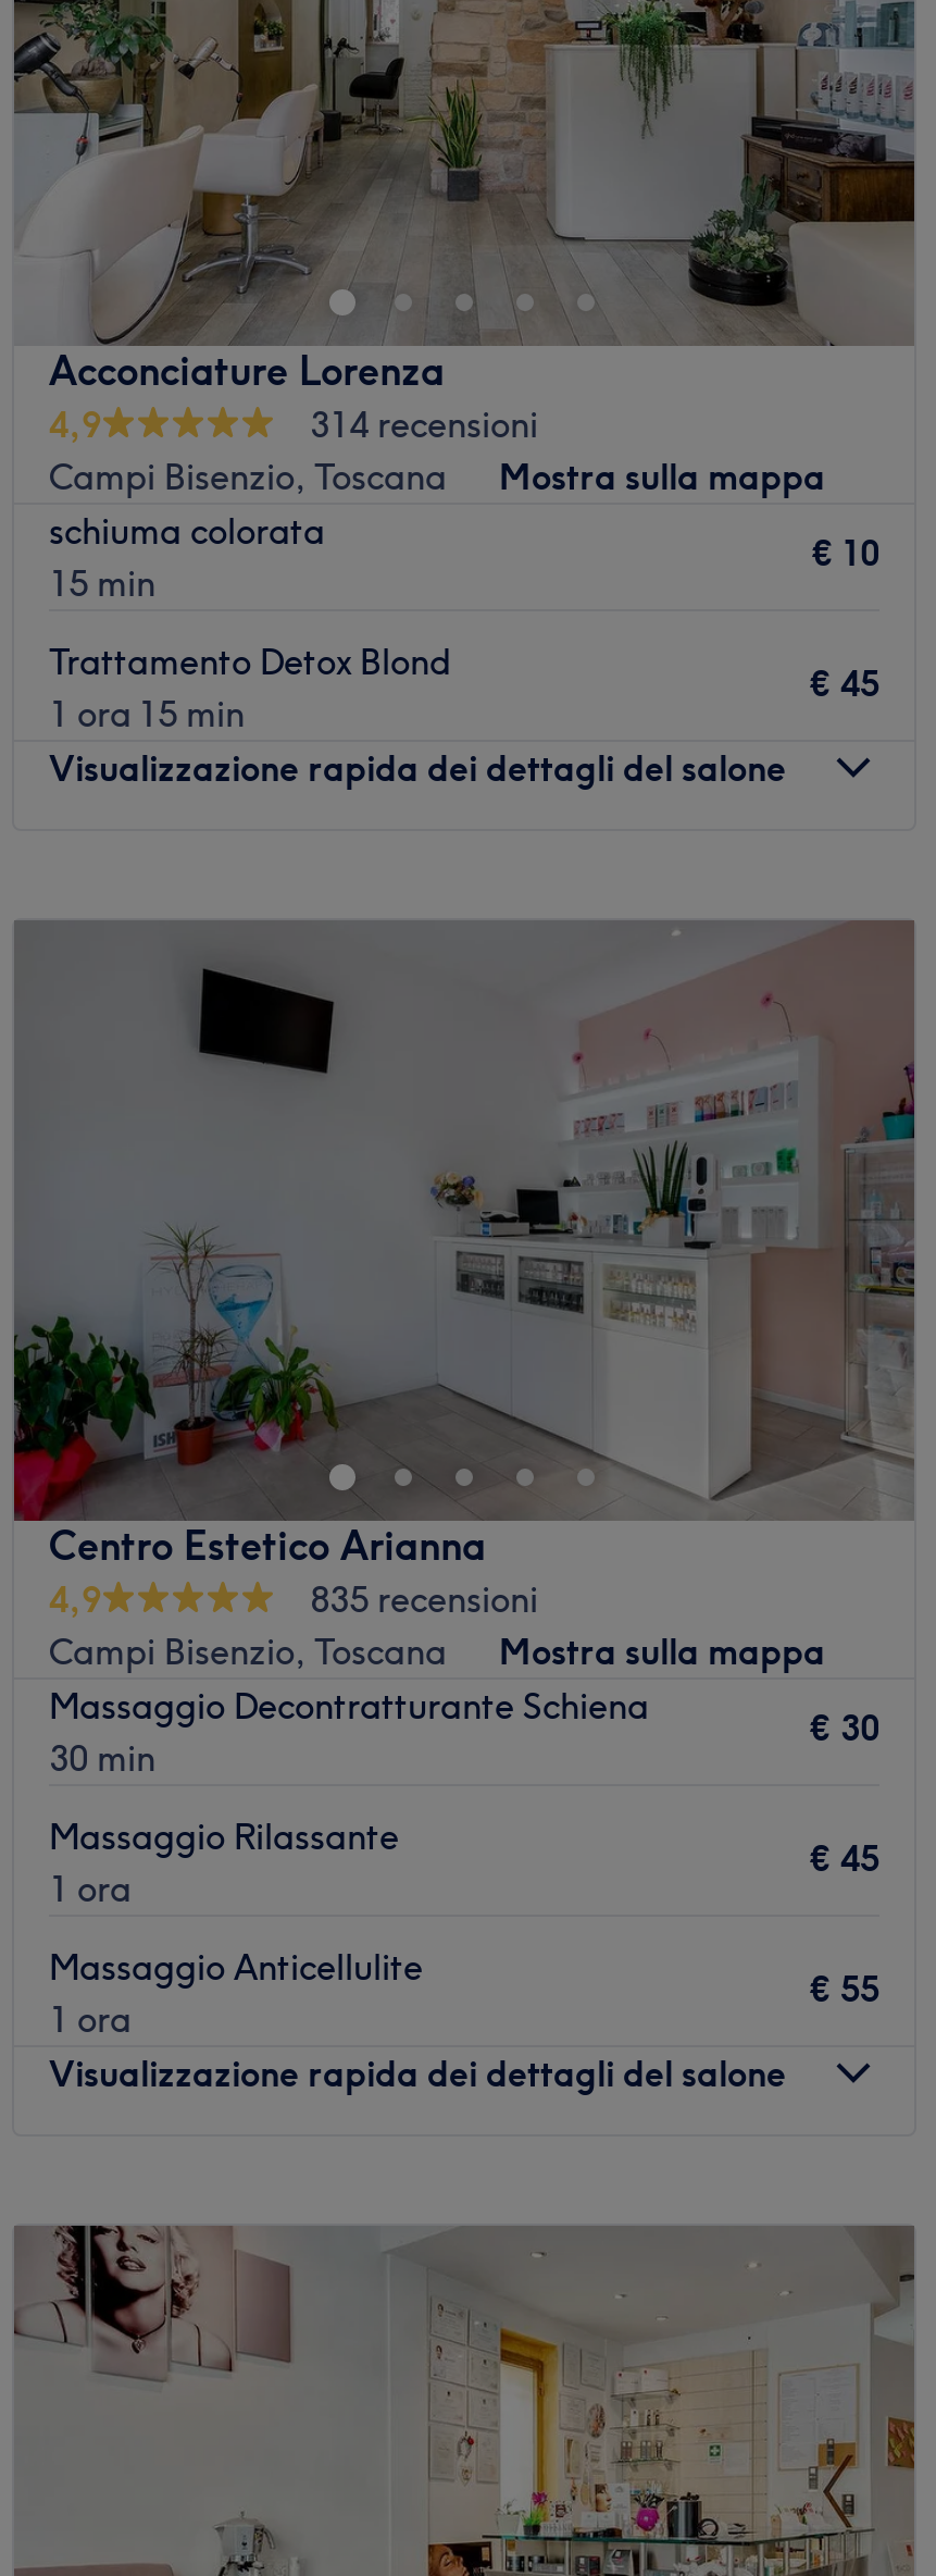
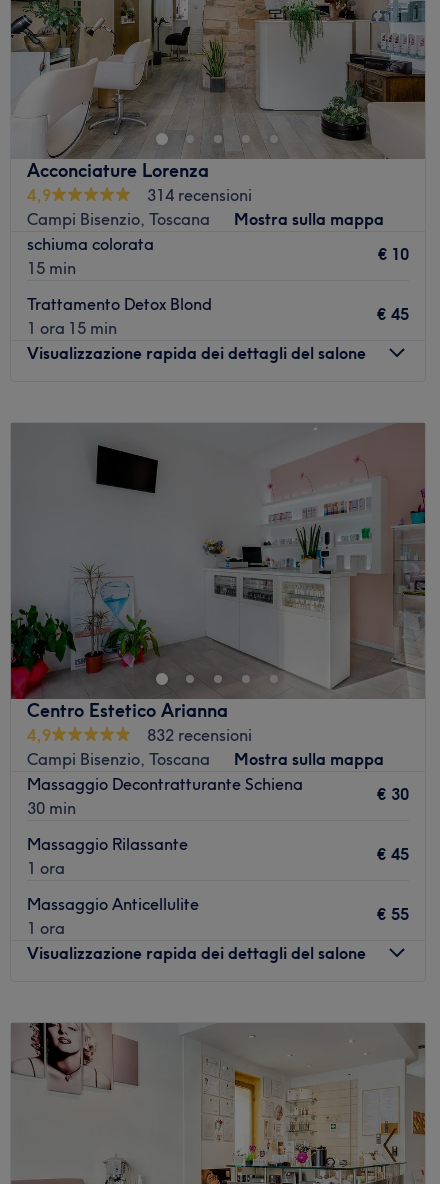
- 835 recensioni
+ 832 recensioni
